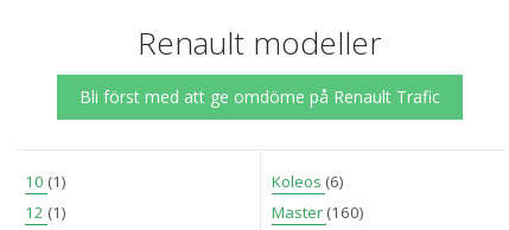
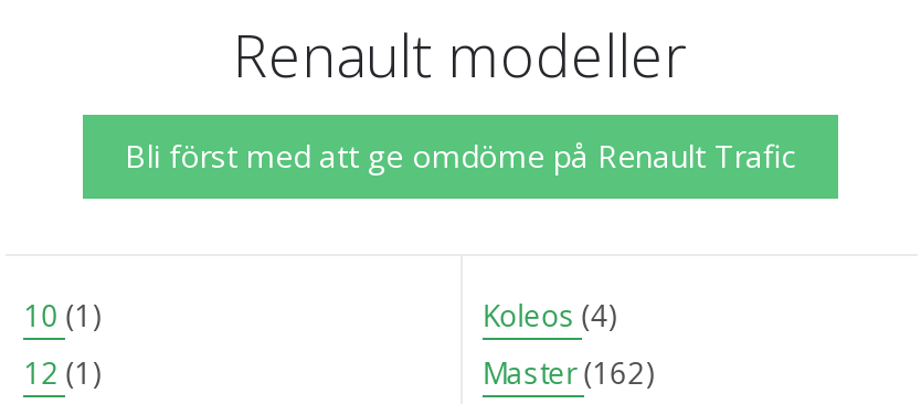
- Koleos (6)
+ Koleos (4)

- Master(160)
+ Master(162)
